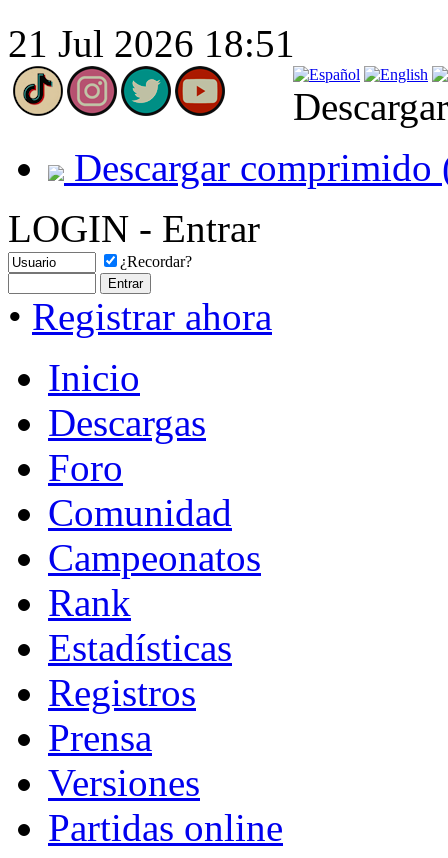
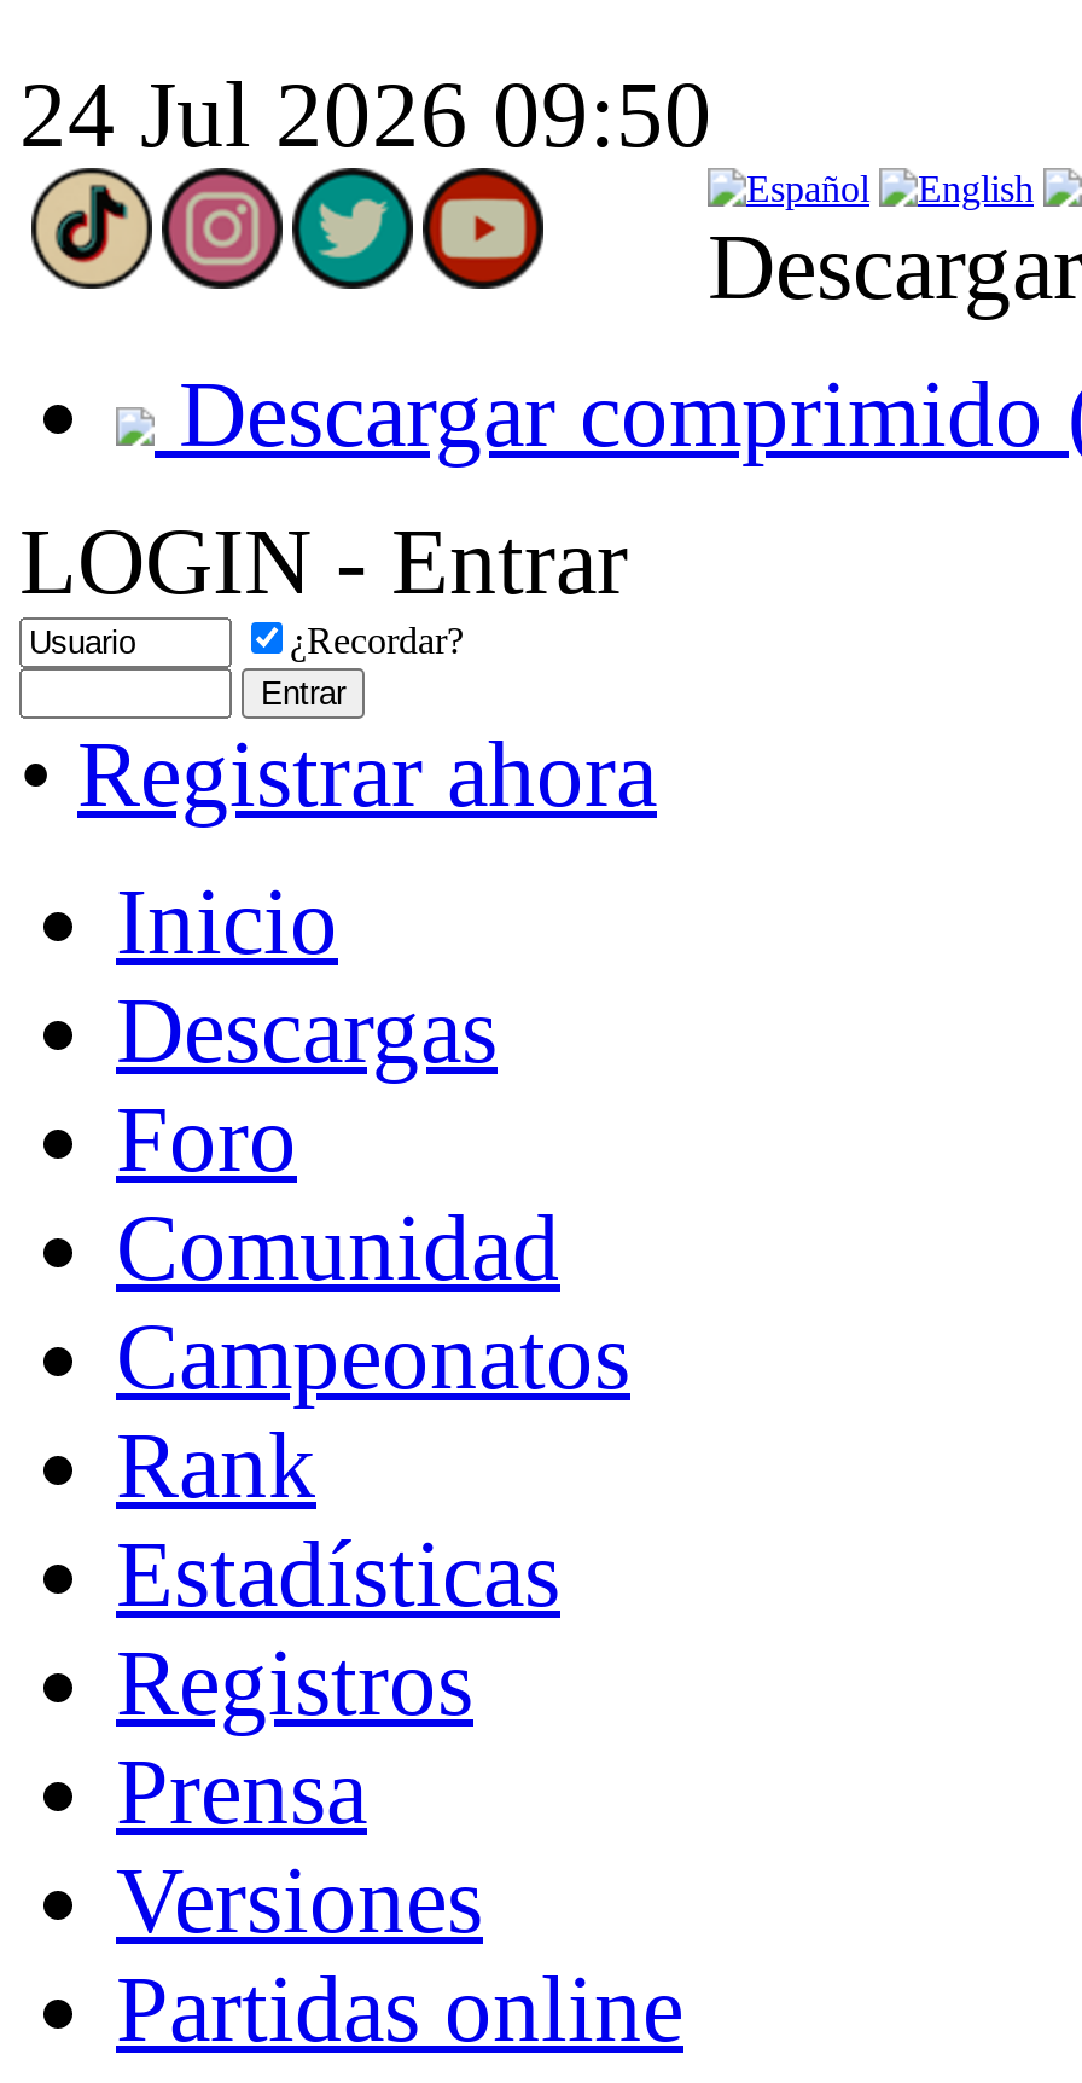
- 21 Jul 2026 18:51
+ 24 Jul 2026 09:50
